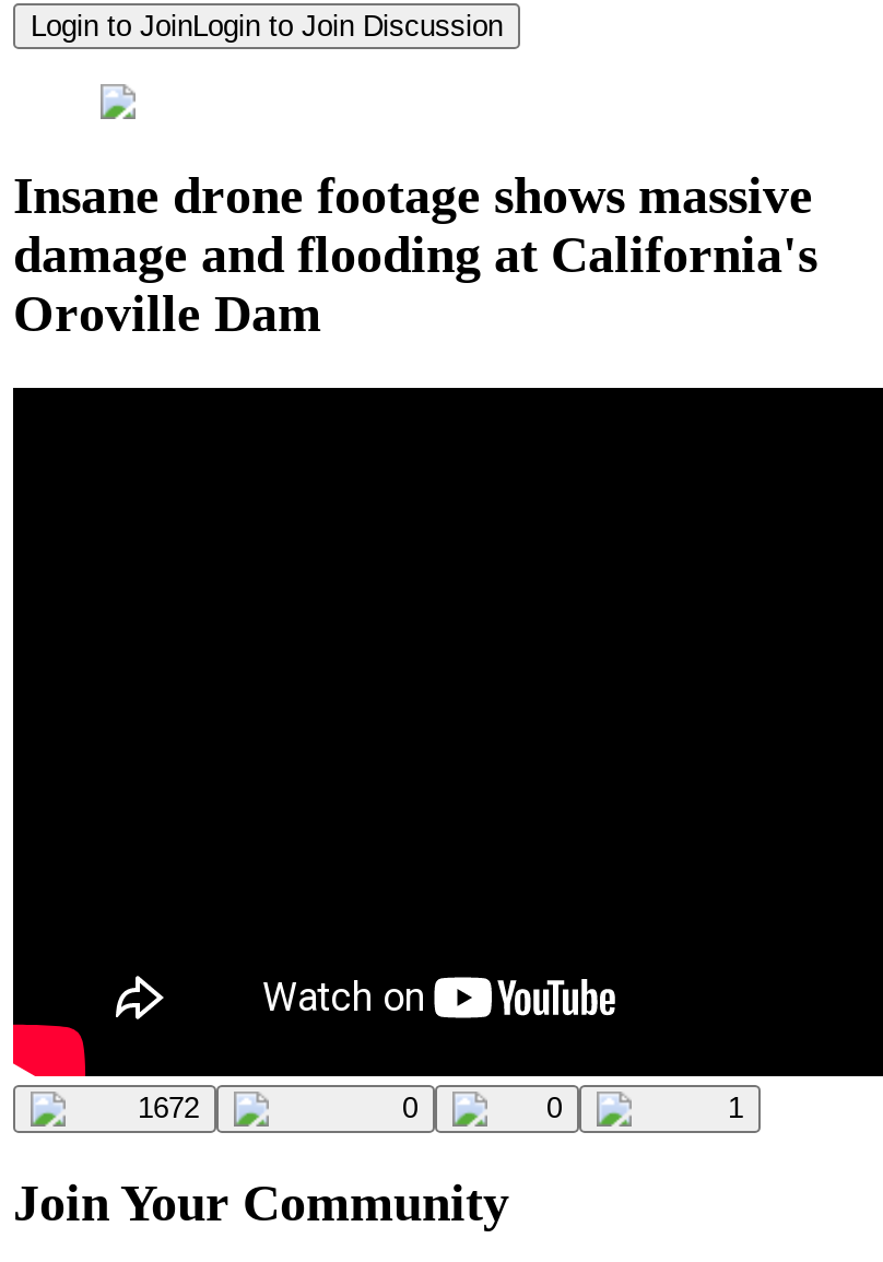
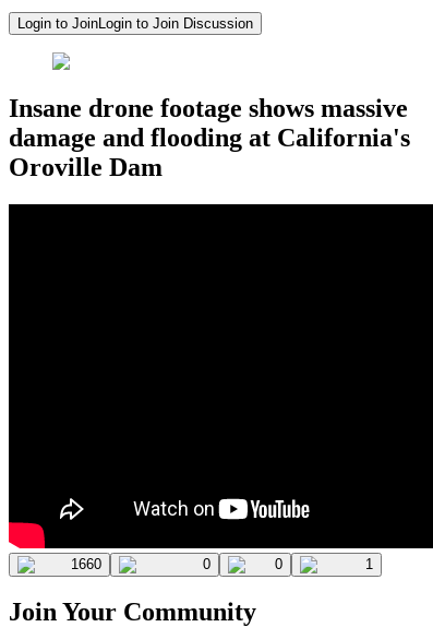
- 1672
+ 1660
